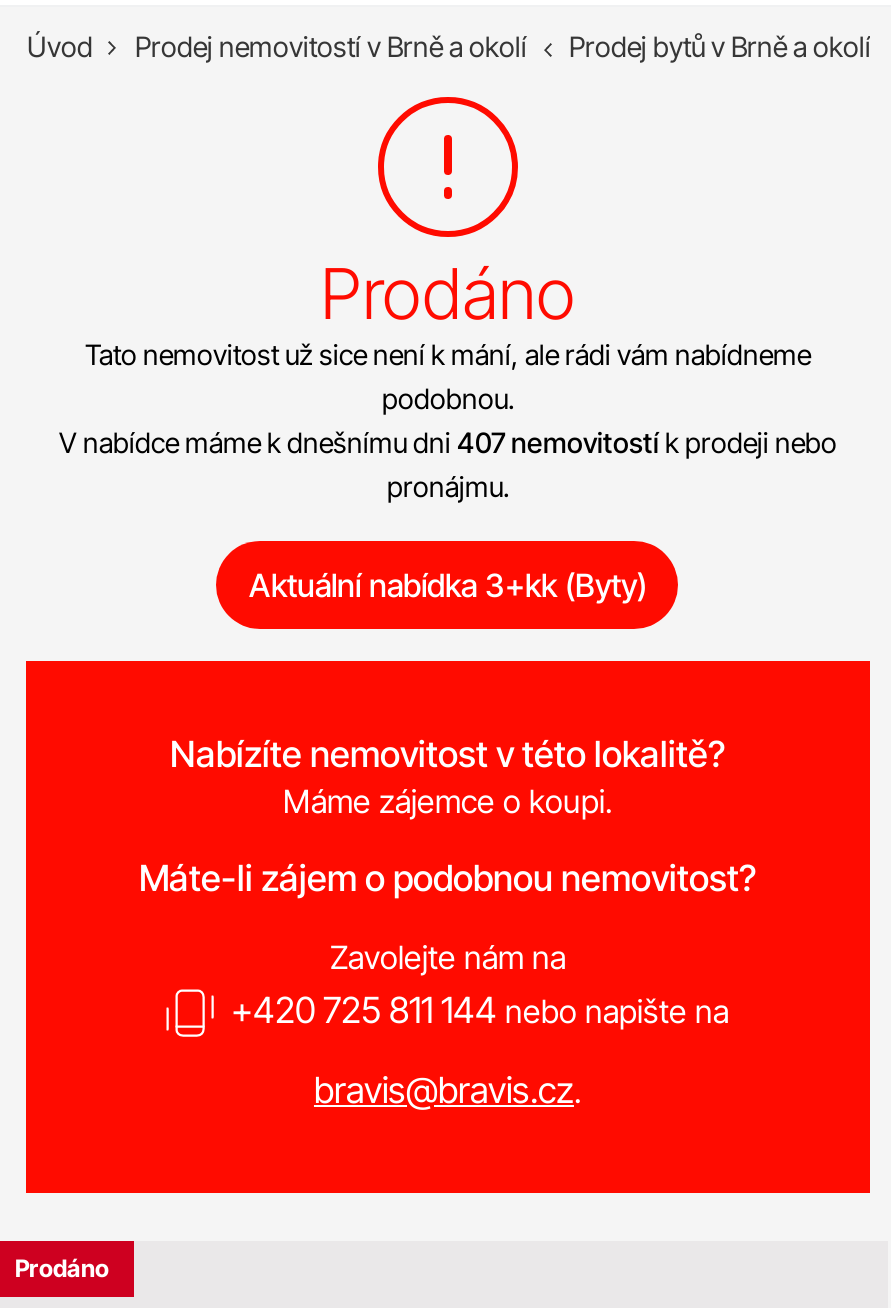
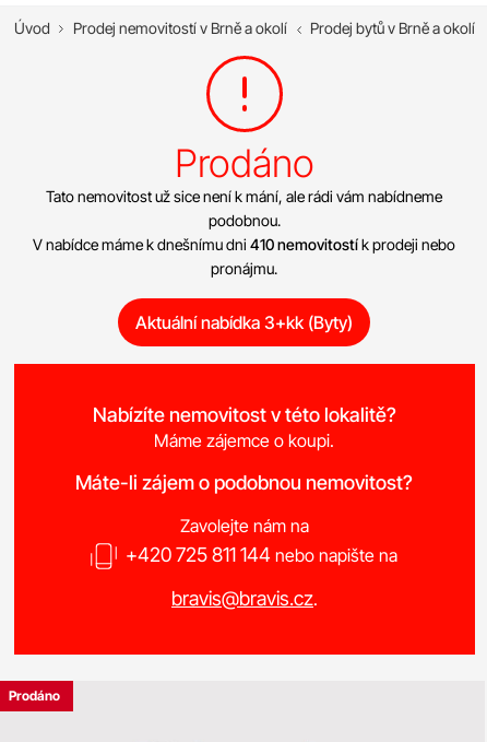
- V nabídce máme k dnešnímu dni 407 nemovitostí k prodeji nebo
+ V nabídce máme k dnešnímu dni 410 nemovitostí k prodeji nebo
